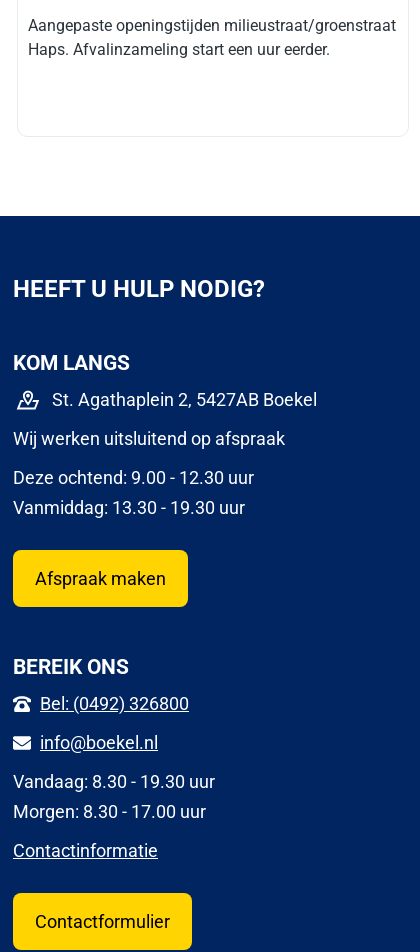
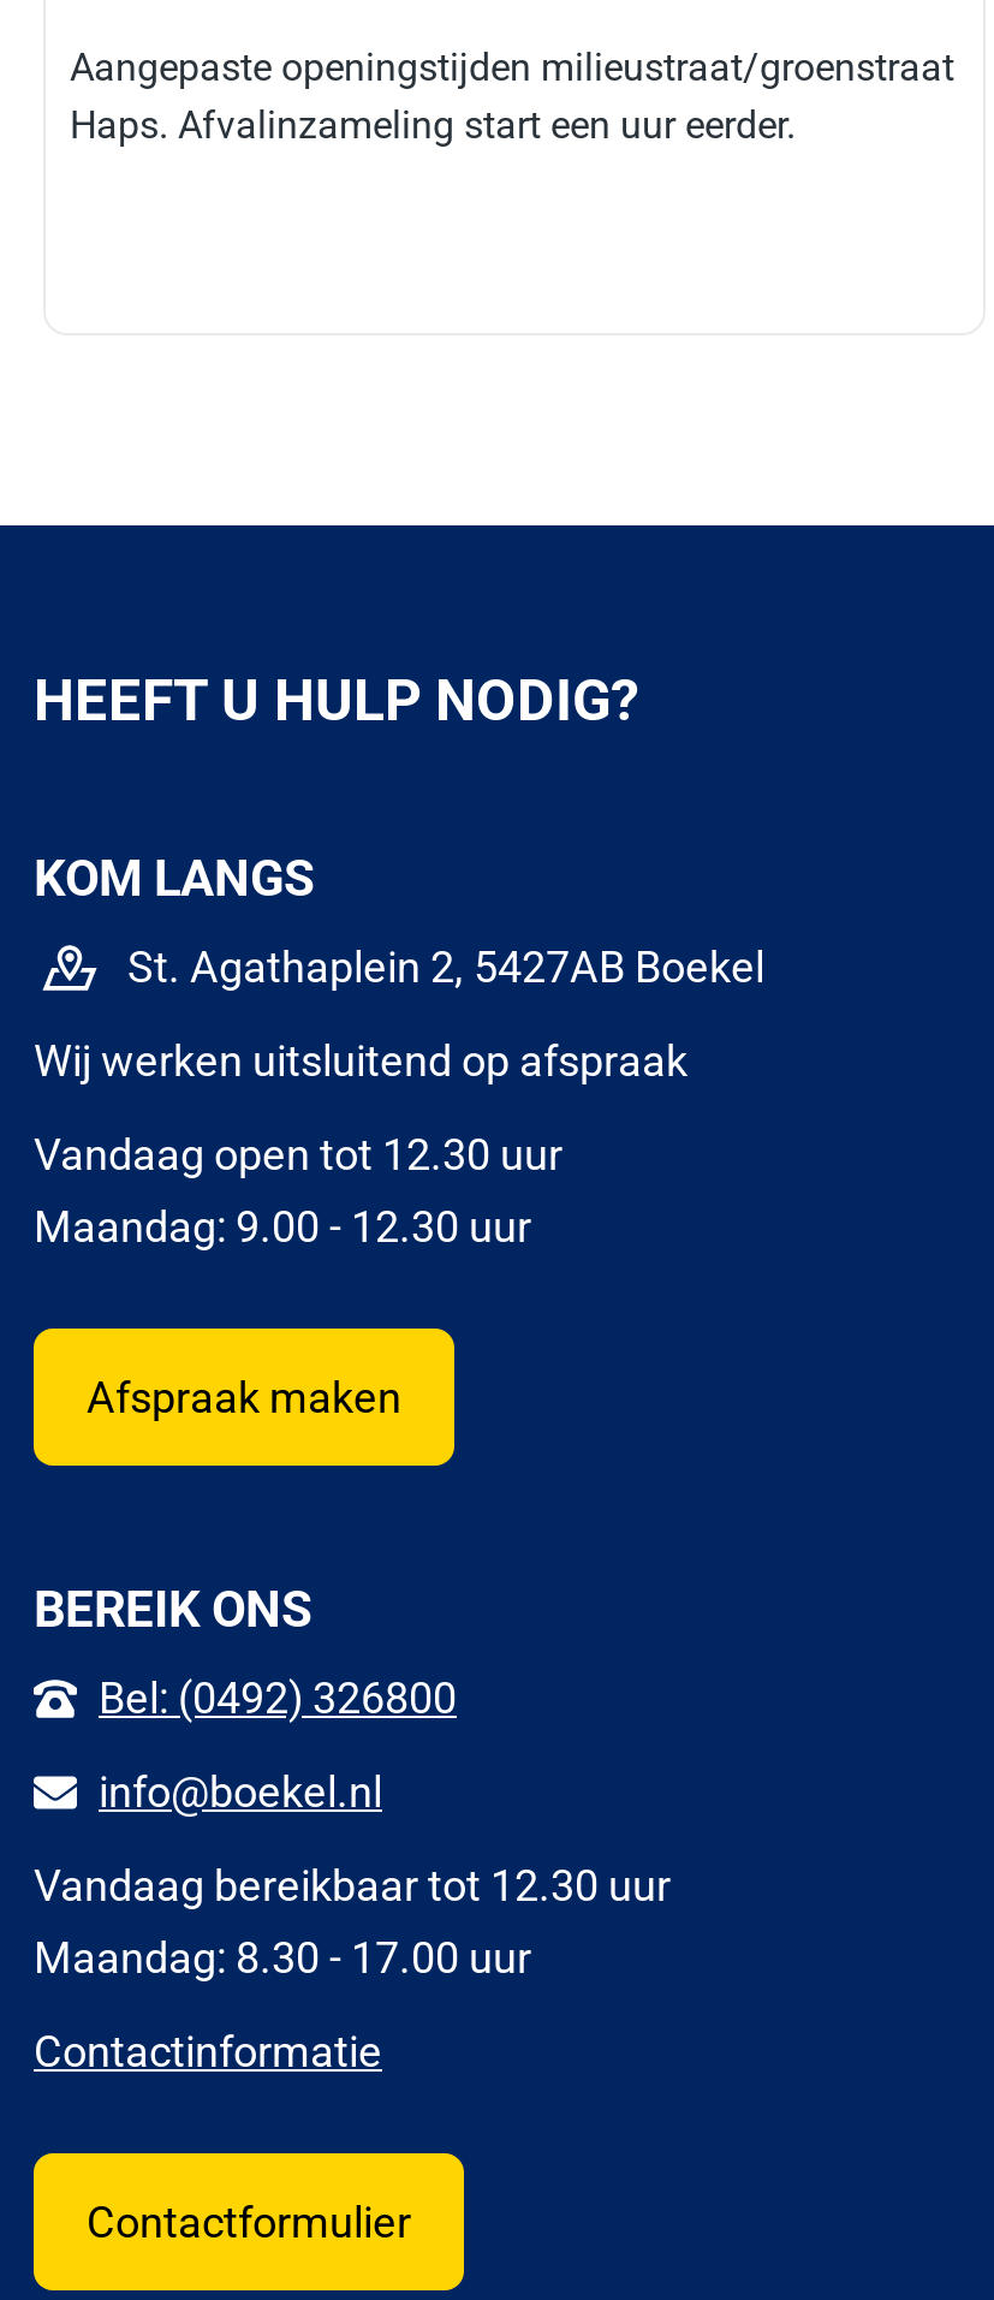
- Deze ochtend: 9.00 - 12.30 uur
- Vanmiddag: 13.30 - 19.30 uur
+ Vandaag open tot 12.30 uur
+ Maandag: 9.00 - 12.30 uur

- Vandaag: 8.30 - 19.30 uur
+ Vandaag bereikbaar tot 12.30 uur

- Morgen: 8.30 - 17.00 uur
+ Maandag: 8.30 - 17.00 uur
